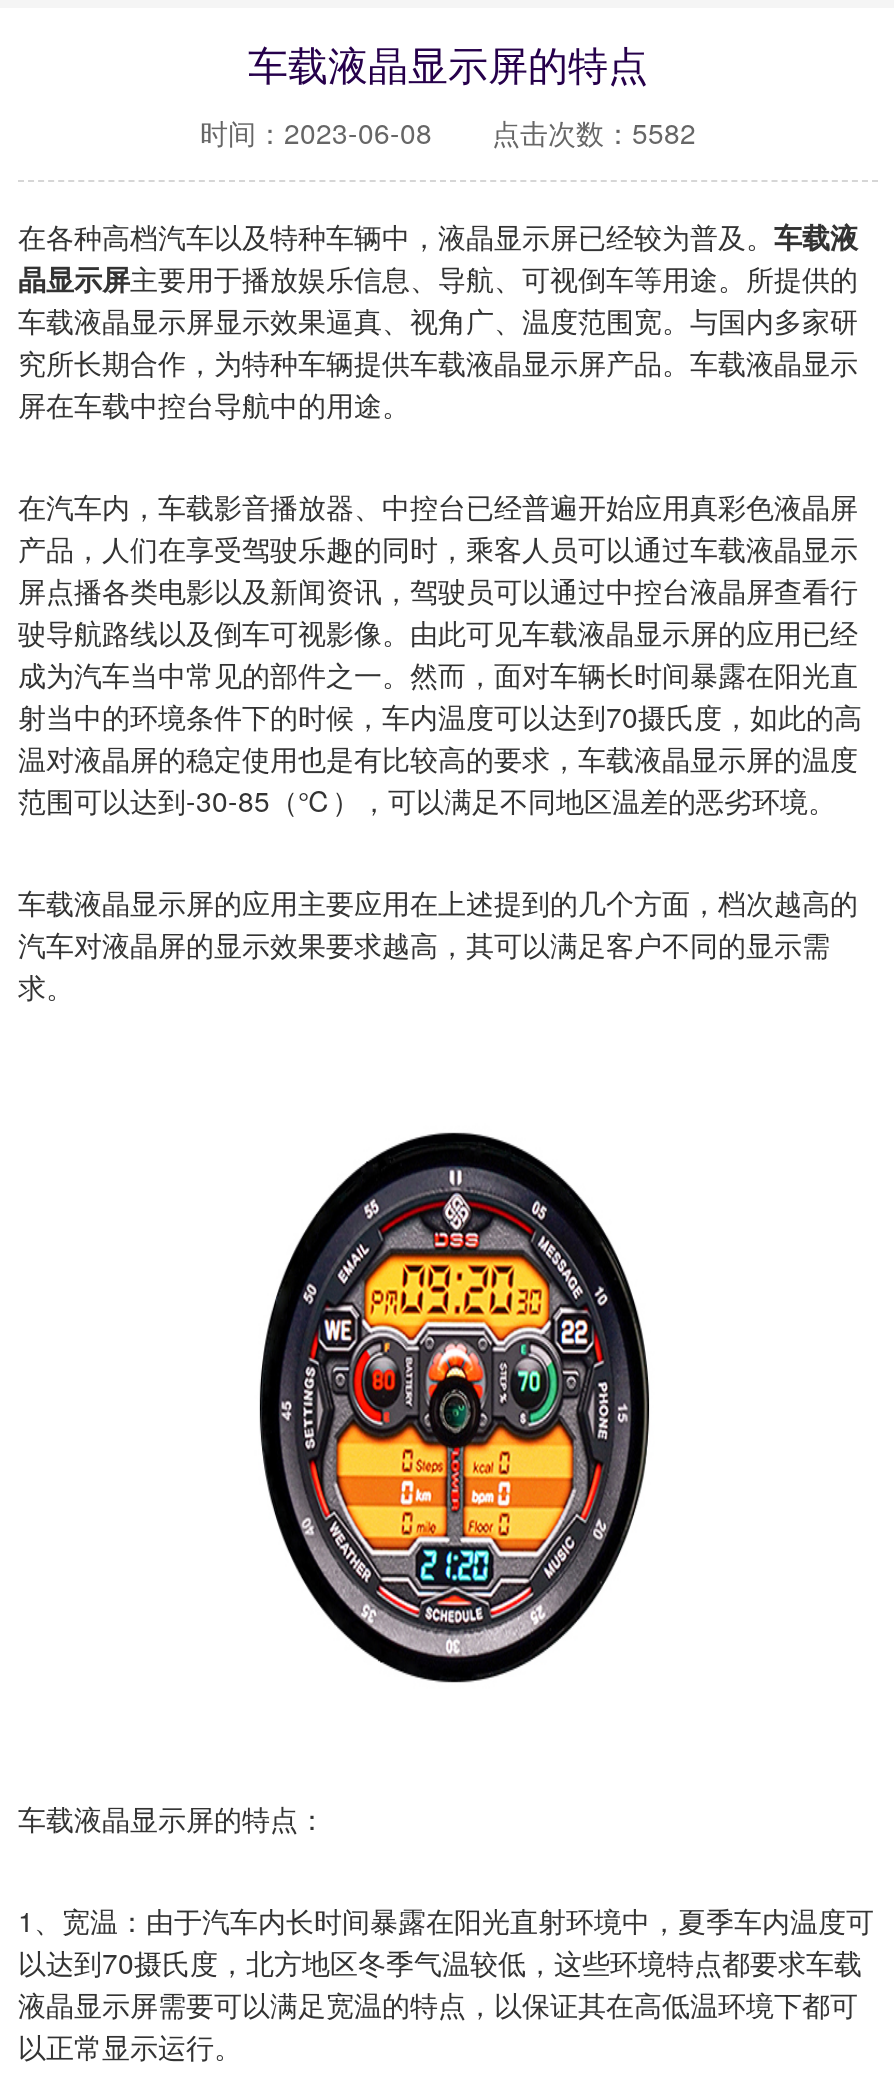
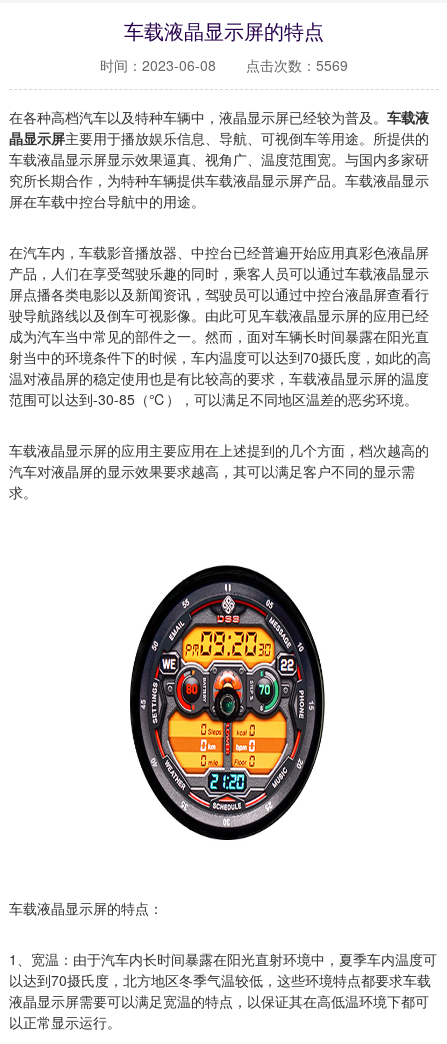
- 时间：2023-06-08 点击次数：5582
+ 时间：2023-06-08 点击次数：5569
